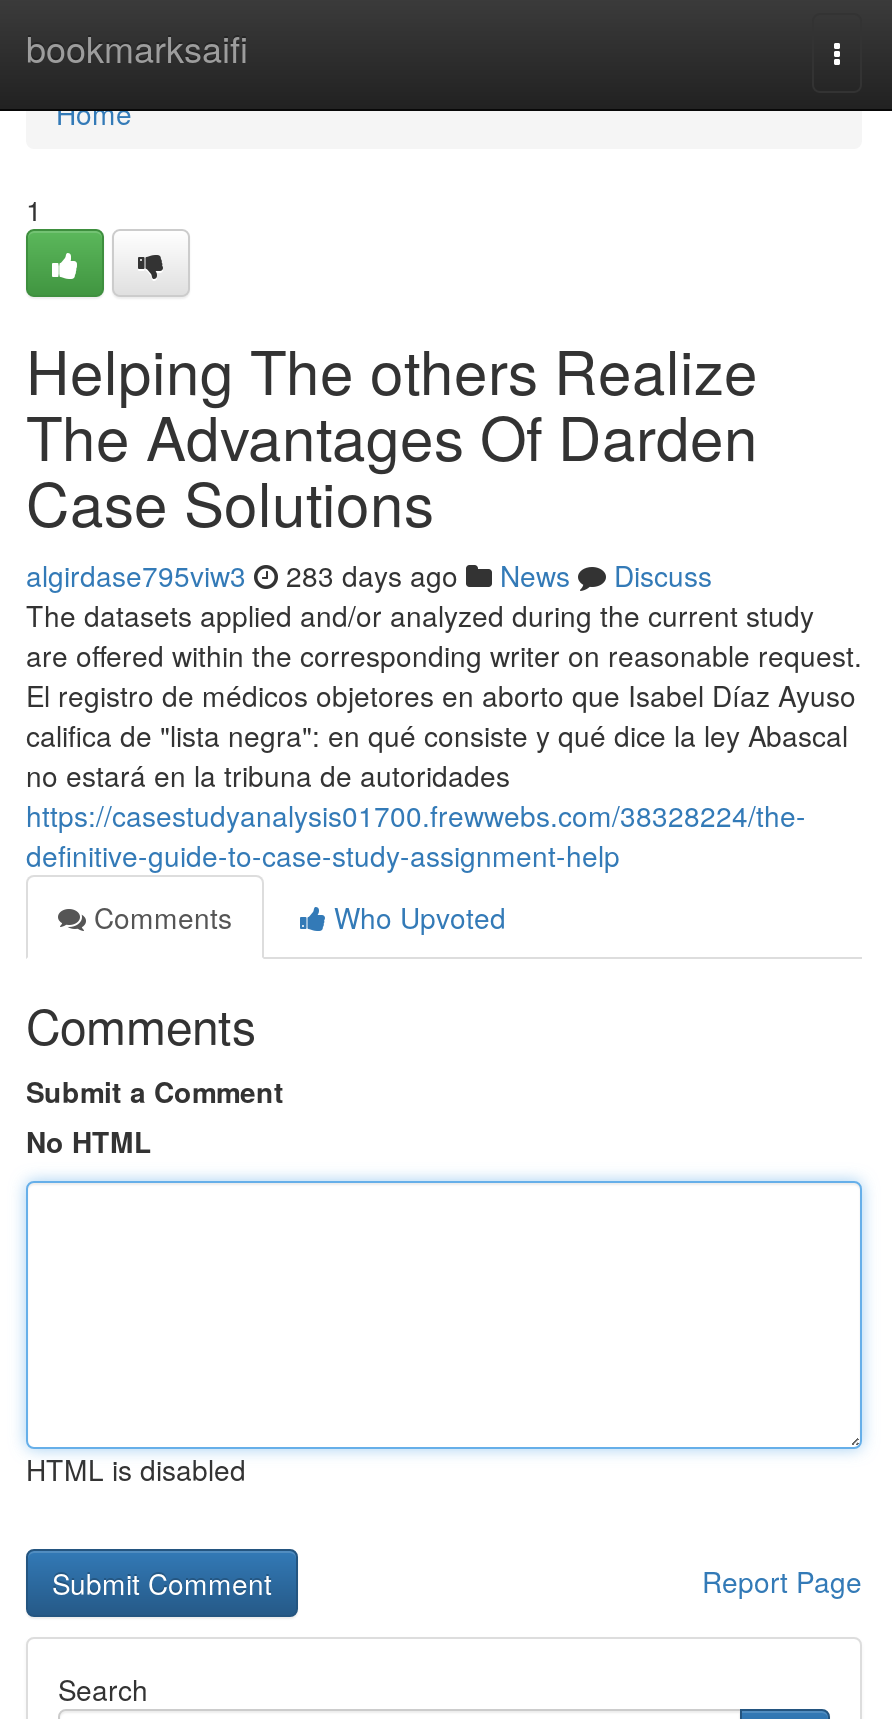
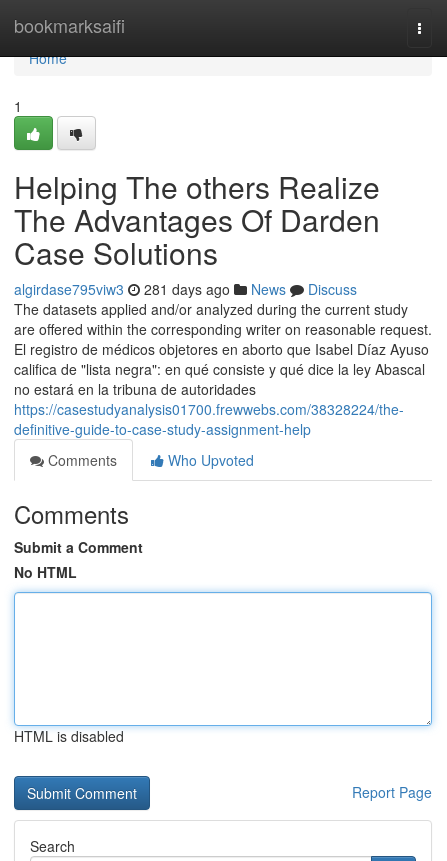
- algirdase795viw3 283 days ago News Discuss
+ algirdase795viw3 281 days ago News Discuss
